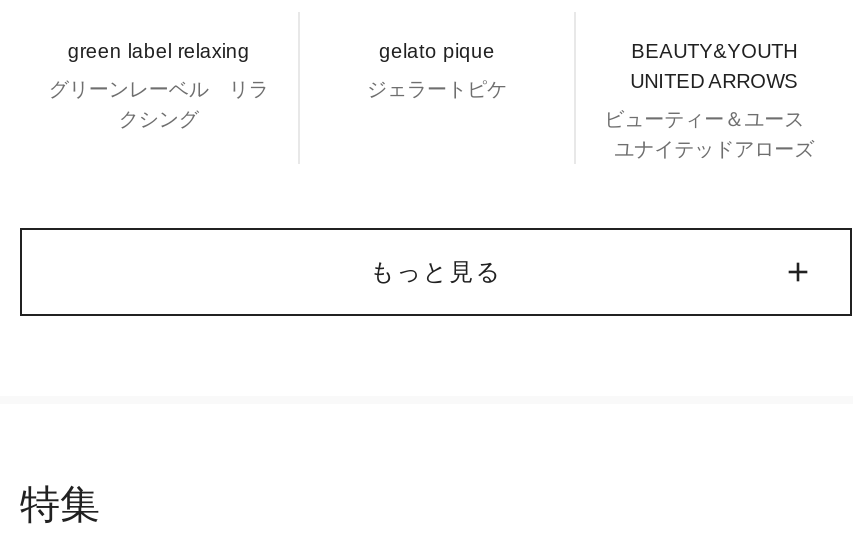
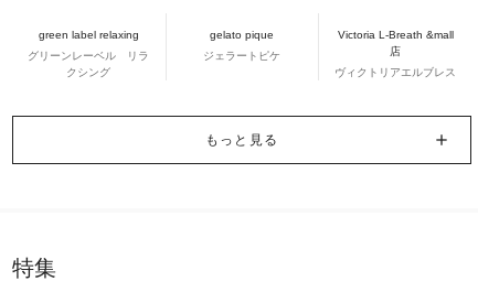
- BEAUTY&YOUTH
- UNITED ARROWS
+ Victoria L-Breath &mall
+ 店

- ビューティー＆ユース
- ユナイテッドアローズ
+ ヴィクトリアエルブレス
